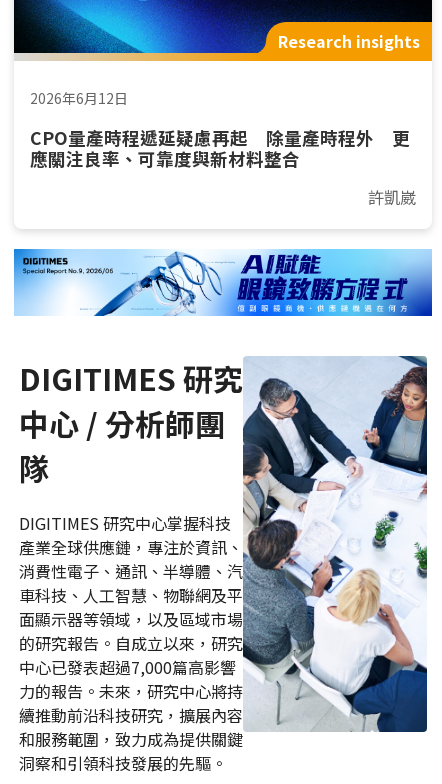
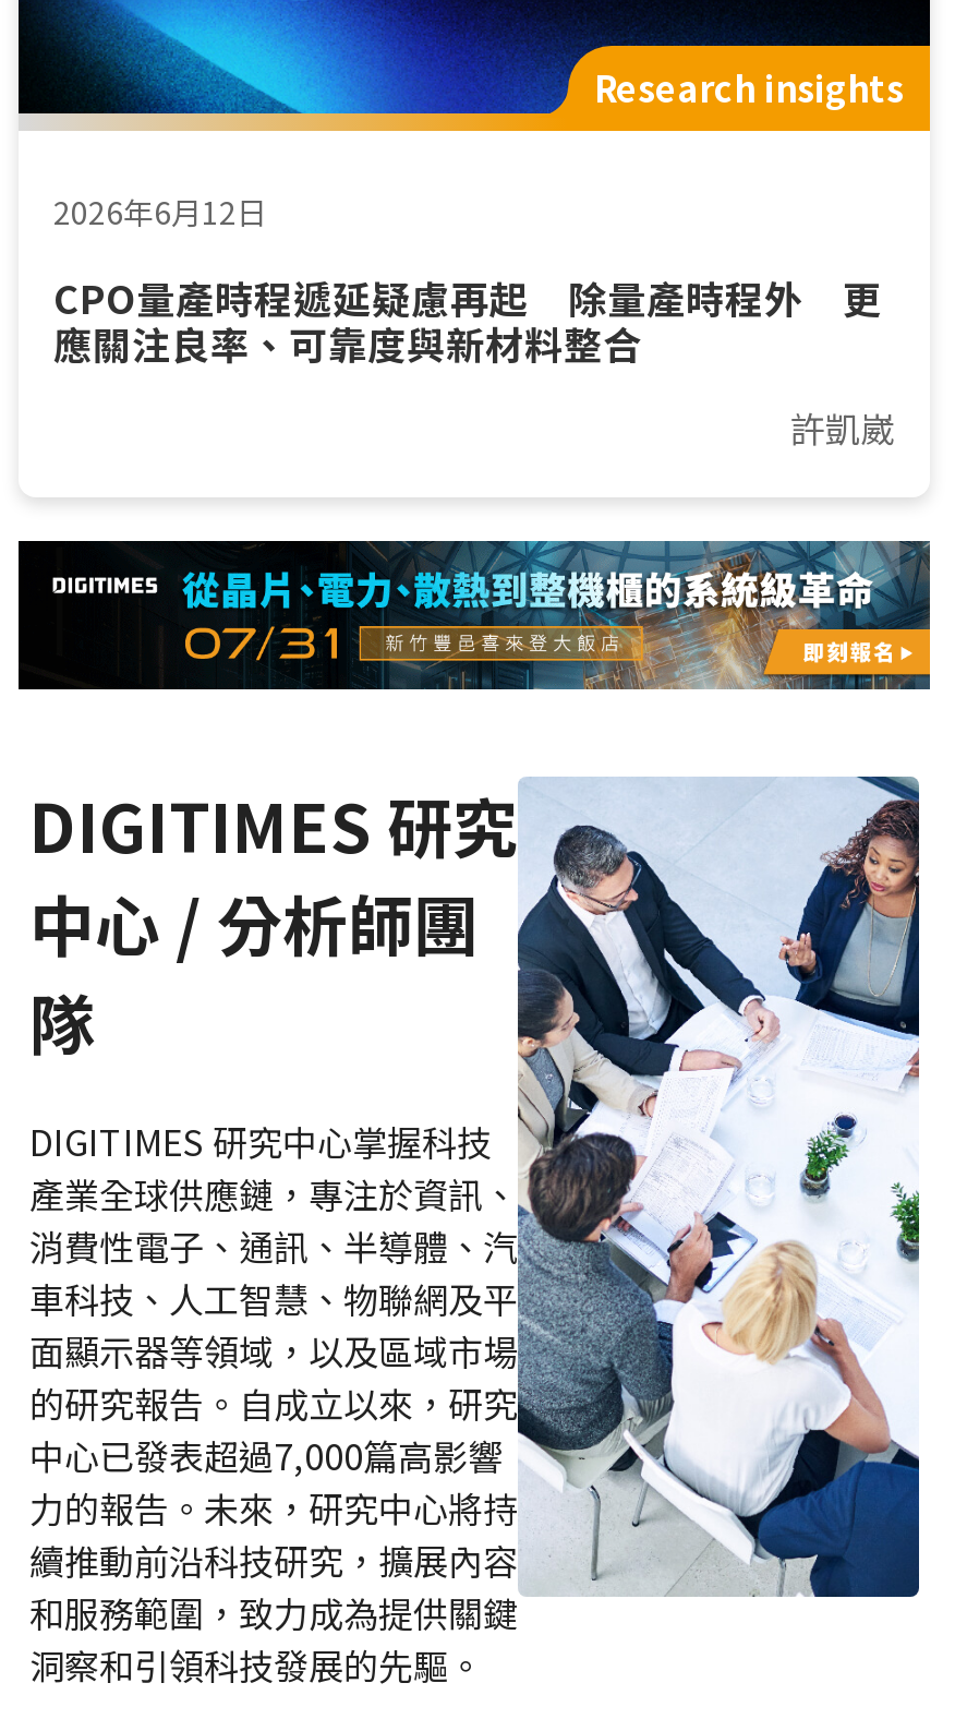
- [image]
+ [image]
